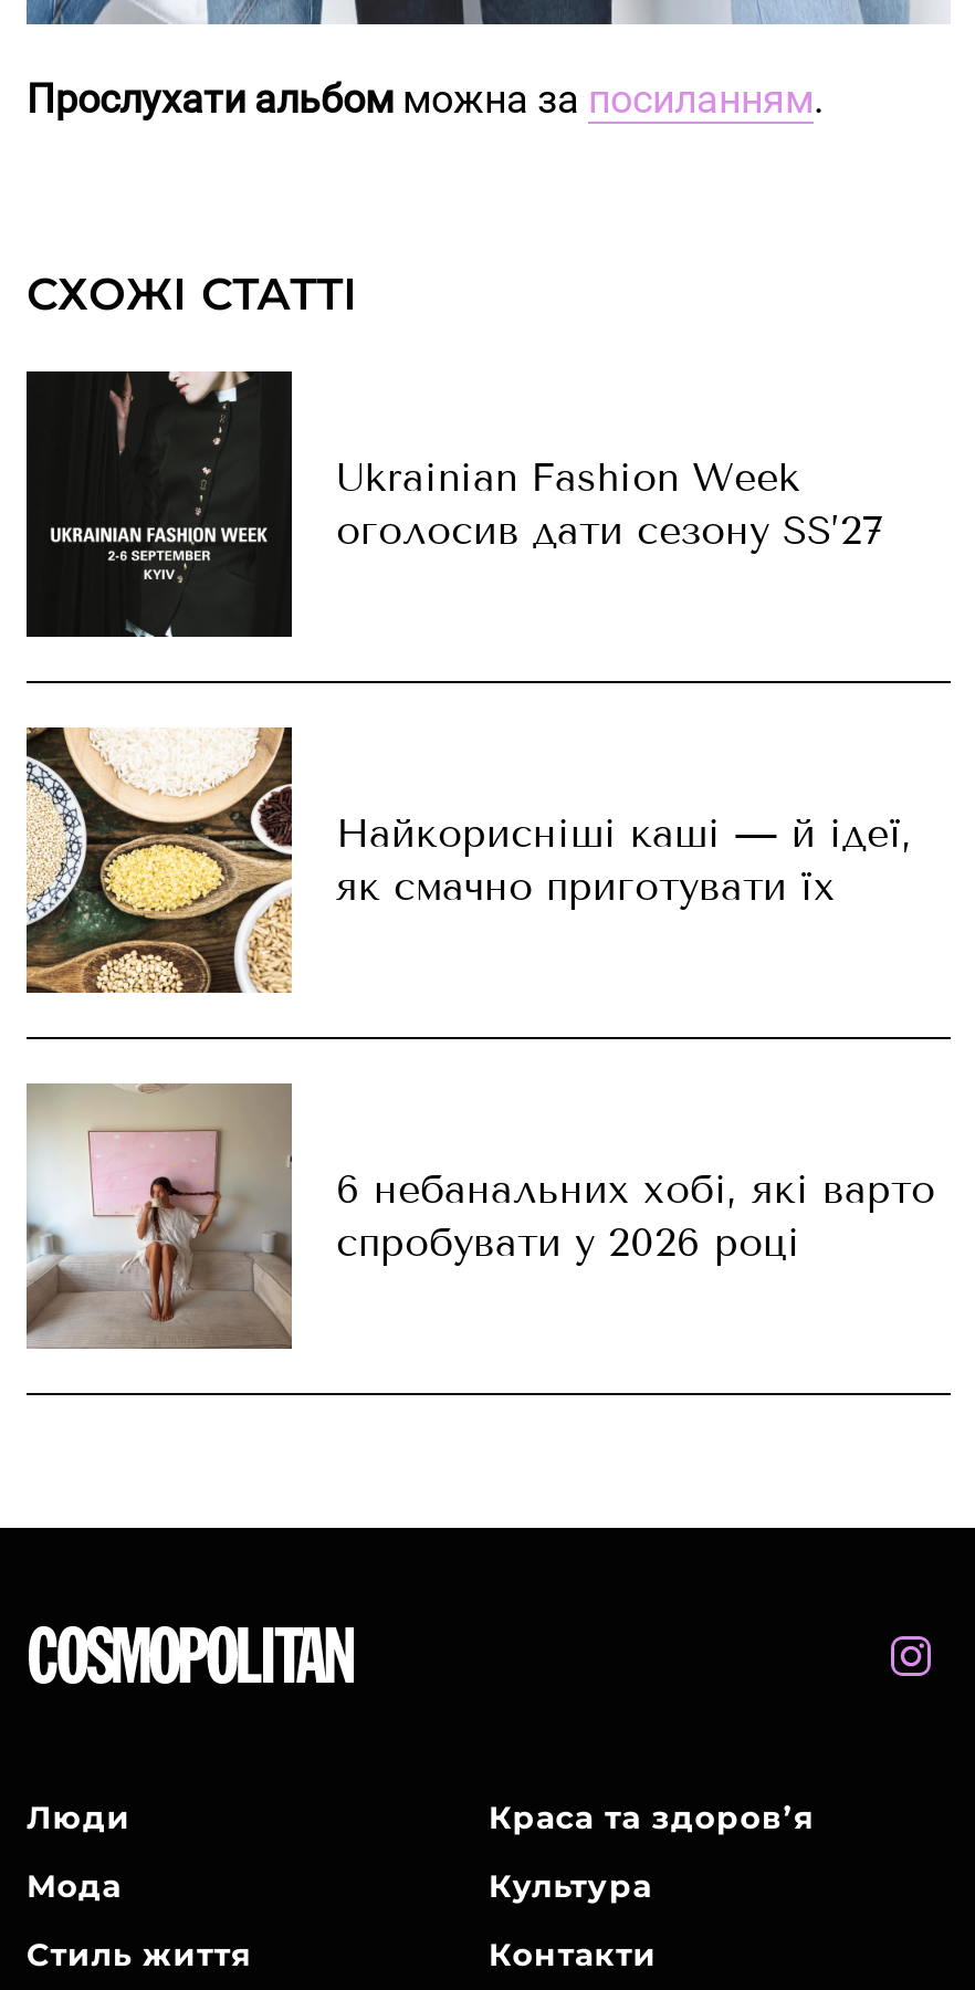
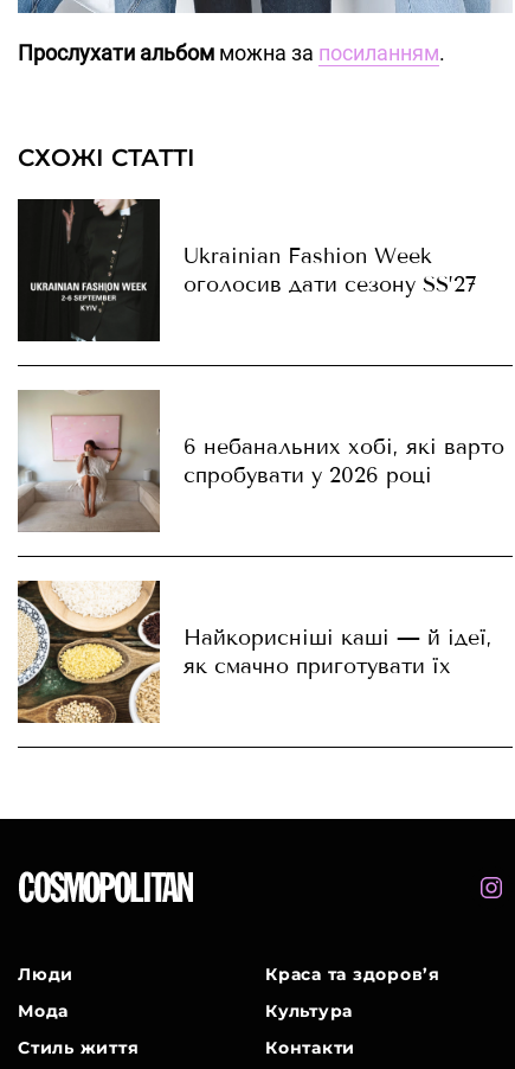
moved down: [image] | Найкорисніші каші — й ідеї, | як смачно приготувати їх

moved up: [image] | 6 небанальних хобі, які варто | спробувати у 2026 році
